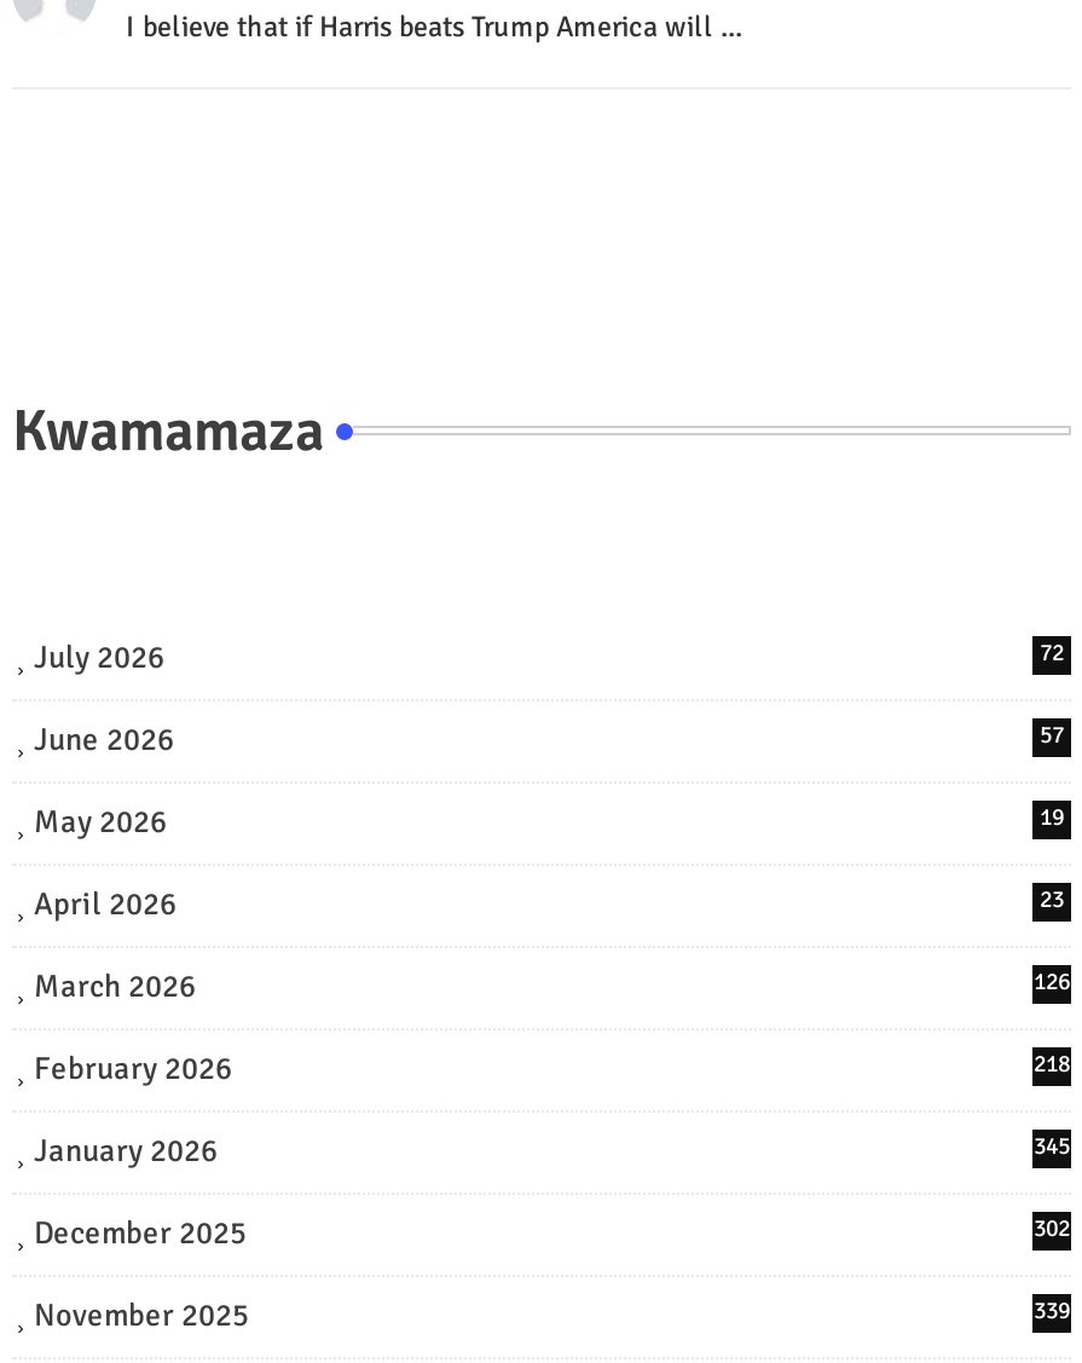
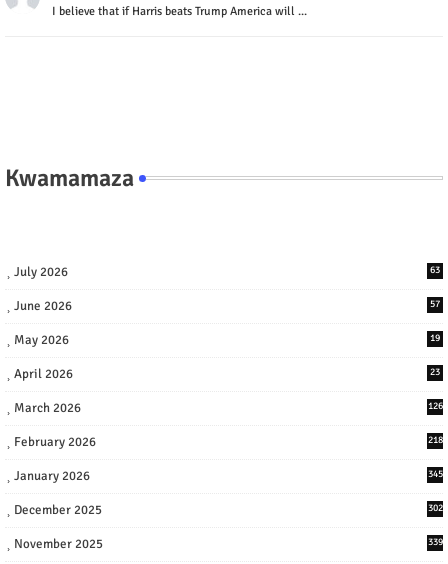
- 72
+ 63
